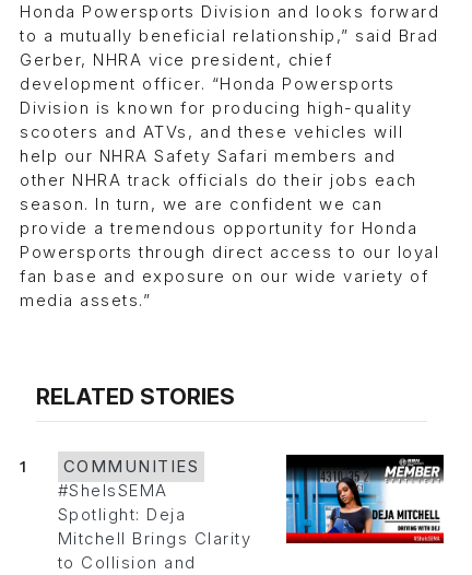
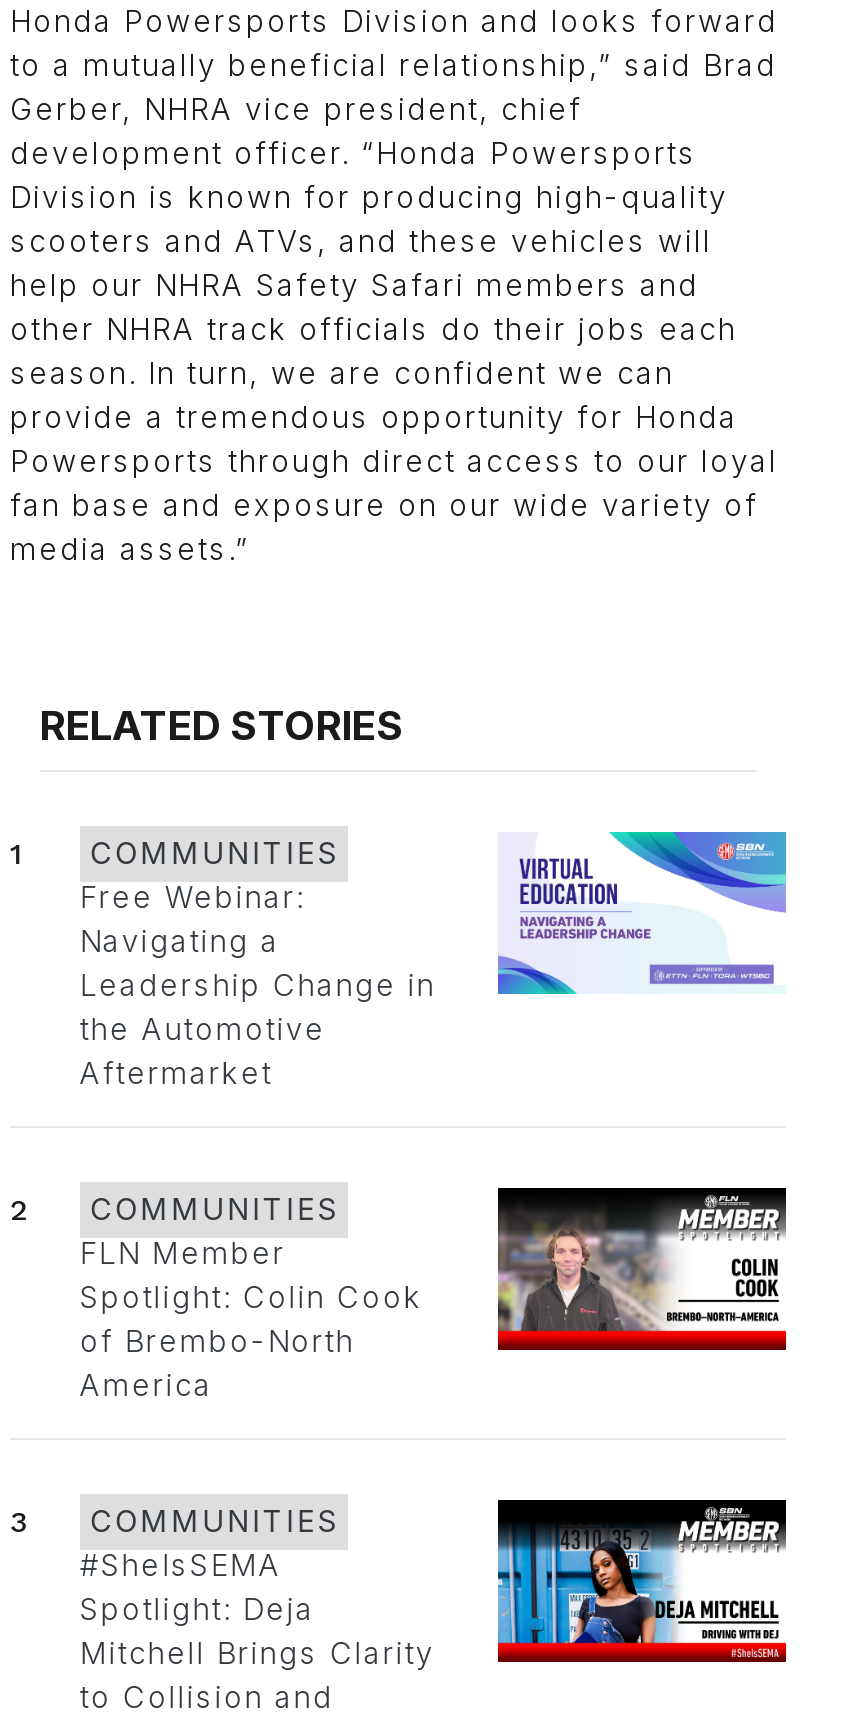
+ [image]
+ Free Webinar:
+ Navigating a
+ Leadership Change in
+ the Automotive
+ Aftermarket

+ [image]
+ 2
+ COMMUNITIES
+ FLN Member
+ Spotlight: Colin Cook
+ of Brembo-North
+ America

+ 3
+ COMMUNITIES
